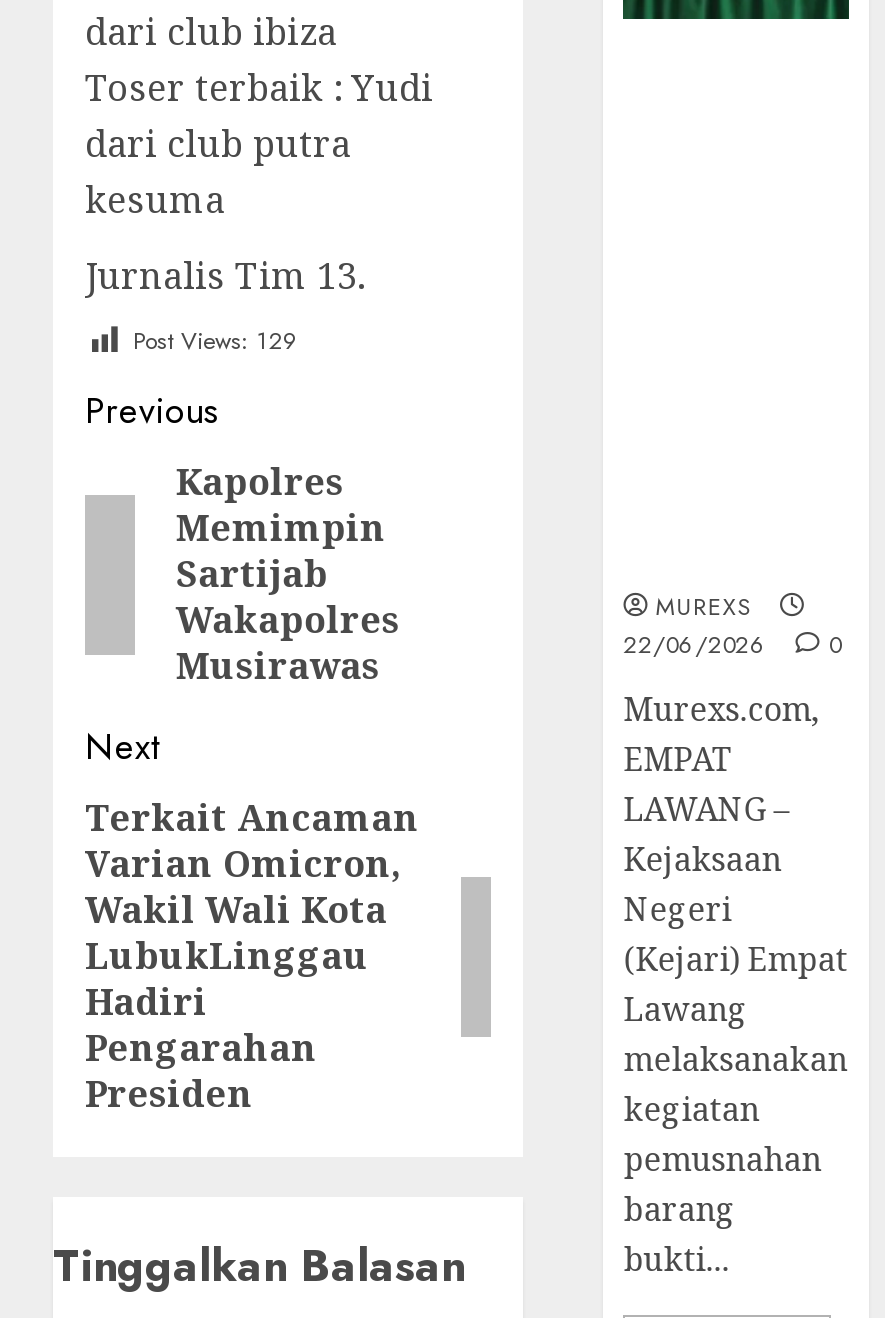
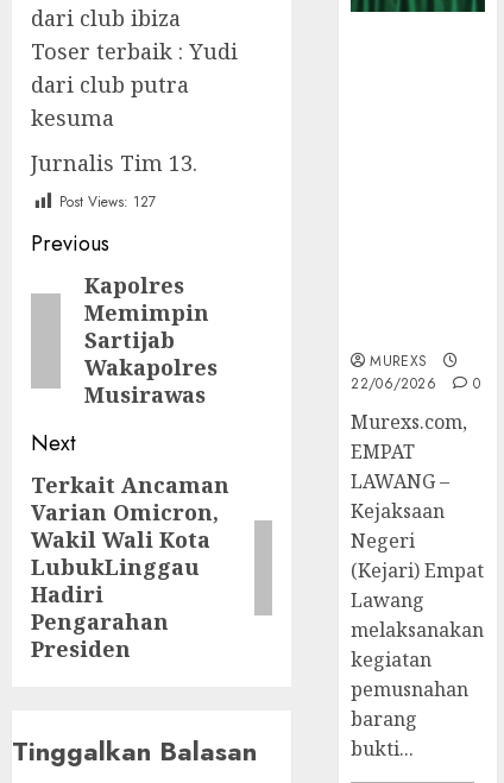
- Post Views: 129
+ Post Views: 127
